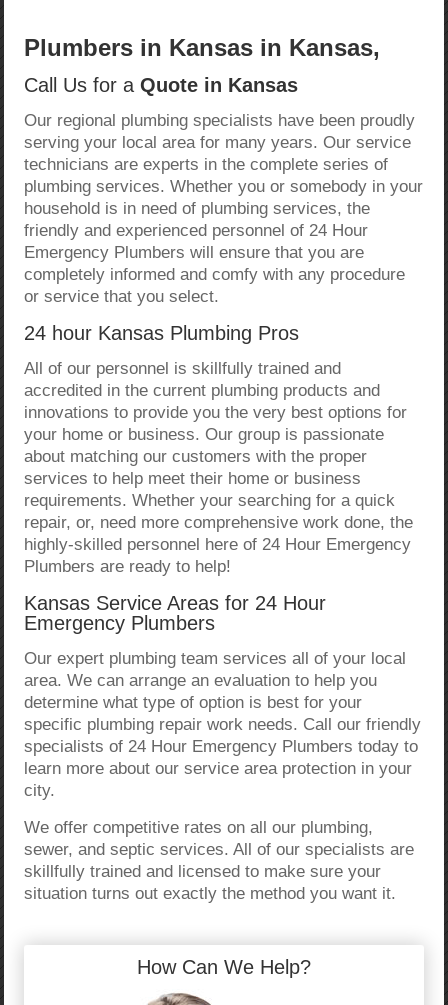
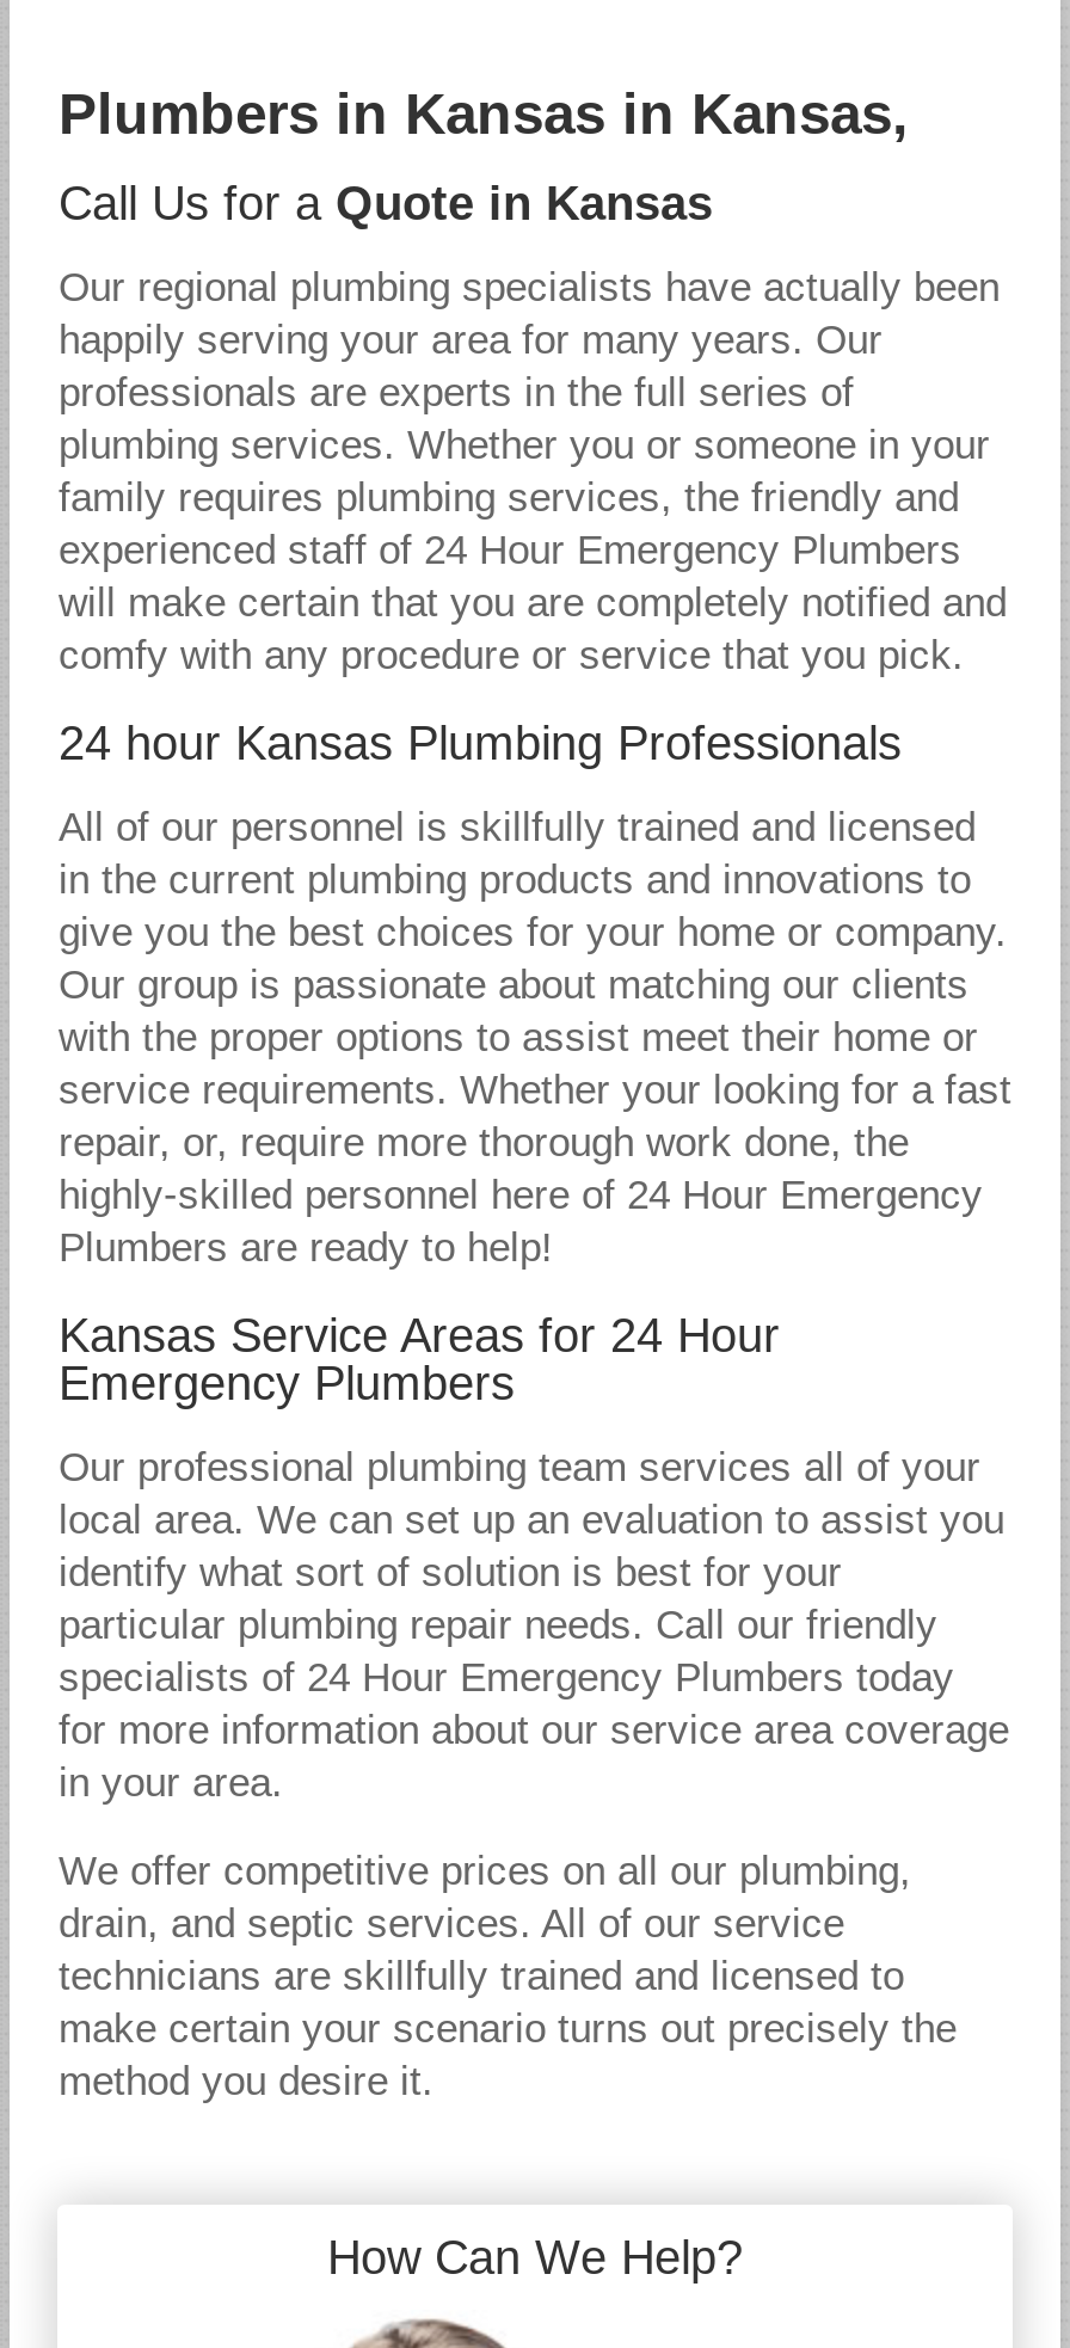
- Our regional plumbing specialists have been proudly
- serving your local area for many years. Our service
- technicians are experts in the complete series of
- plumbing services. Whether you or somebody in your
- household is in need of plumbing services, the
- friendly and experienced personnel of 24 Hour
- Emergency Plumbers will ensure that you are
- completely informed and comfy with any procedure
- or service that you select.
+ Our regional plumbing specialists have actually been
+ happily serving your area for many years. Our
+ professionals are experts in the full series of
+ plumbing services. Whether you or someone in your
+ family requires plumbing services, the friendly and
+ experienced staff of 24 Hour Emergency Plumbers
+ will make certain that you are completely notified and
+ comfy with any procedure or service that you pick.

- 24 hour Kansas Plumbing Pros
+ 24 hour Kansas Plumbing Professionals

- All of our personnel is skillfully trained and
- accredited in the current plumbing products and
- innovations to provide you the very best options for
- your home or business. Our group is passionate
- about matching our customers with the proper
- services to help meet their home or business
- requirements. Whether your searching for a quick
- repair, or, need more comprehensive work done, the
+ All of our personnel is skillfully trained and licensed
+ in the current plumbing products and innovations to
+ give you the best choices for your home or company.
+ Our group is passionate about matching our clients
+ with the proper options to assist meet their home or
+ service requirements. Whether your looking for a fast
+ repair, or, require more thorough work done, the

moved up: highly-skilled personnel here of 24 Hour Emergency | Plumbers are ready to help! | Kansas Service Areas for 24 Hour | Emergency Plumbers

- Our expert plumbing team services all of your local
- area. We can arrange an evaluation to help you
- determine what type of option is best for your
- specific plumbing repair work needs. Call our friendly
- specialists of 24 Hour Emergency Plumbers today to
- learn more about our service area protection in your
- city.
+ Our professional plumbing team services all of your
+ local area. We can set up an evaluation to assist you
+ identify what sort of solution is best for your
+ particular plumbing repair needs. Call our friendly
+ specialists of 24 Hour Emergency Plumbers today
+ for more information about our service area coverage
+ in your area.

- We offer competitive rates on all our plumbing,
- sewer, and septic services. All of our specialists are
- skillfully trained and licensed to make sure your
- situation turns out exactly the method you want it.
+ We offer competitive prices on all our plumbing,
+ drain, and septic services. All of our service
+ technicians are skillfully trained and licensed to
+ make certain your scenario turns out precisely the
+ method you desire it.
